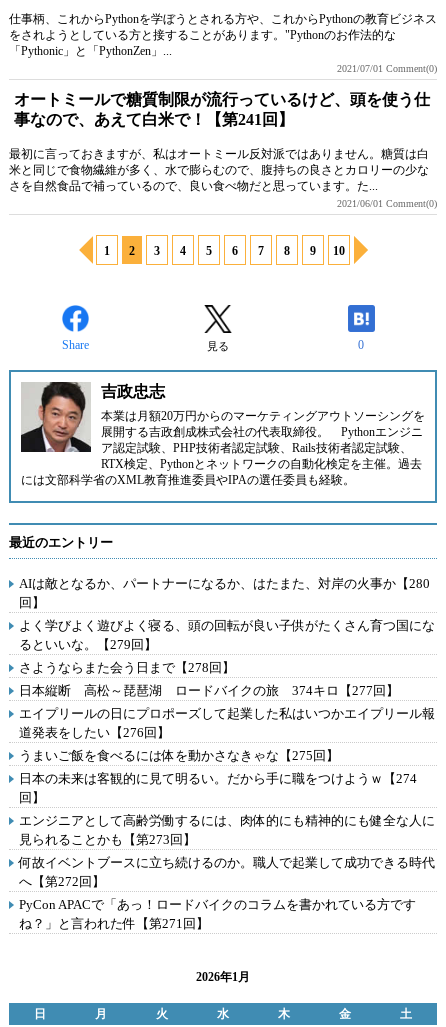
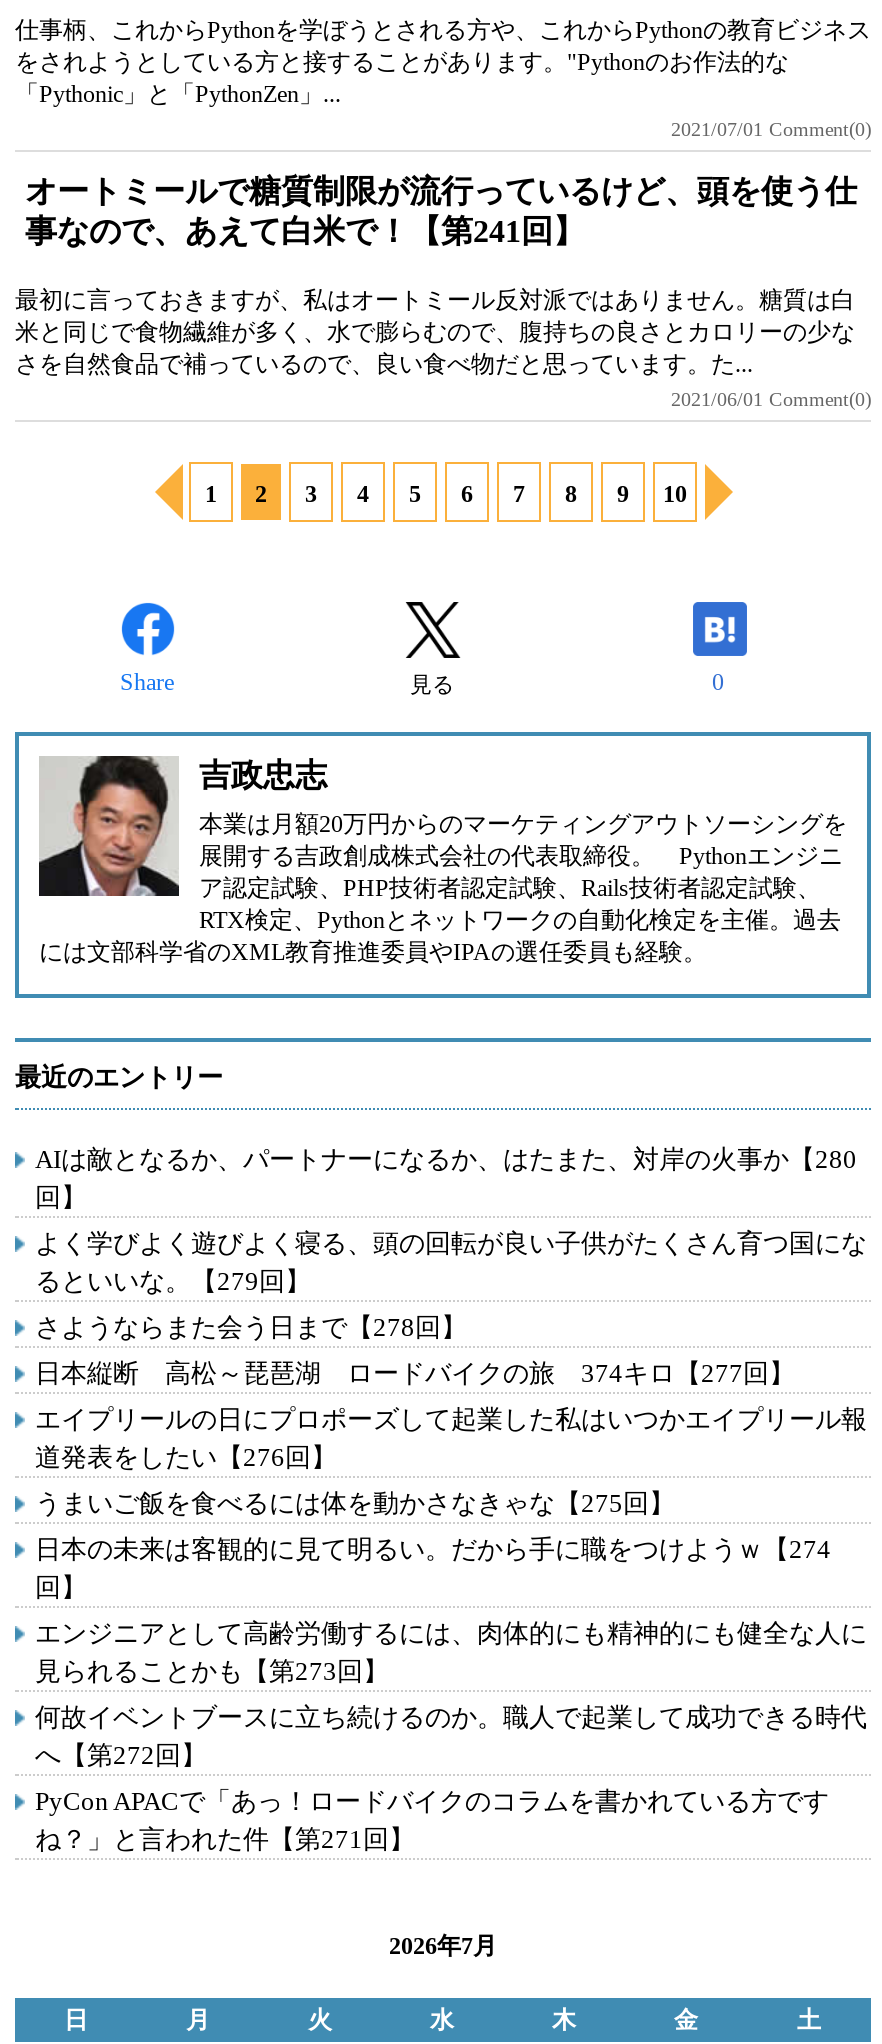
- 2026年1月
+ 2026年7月
